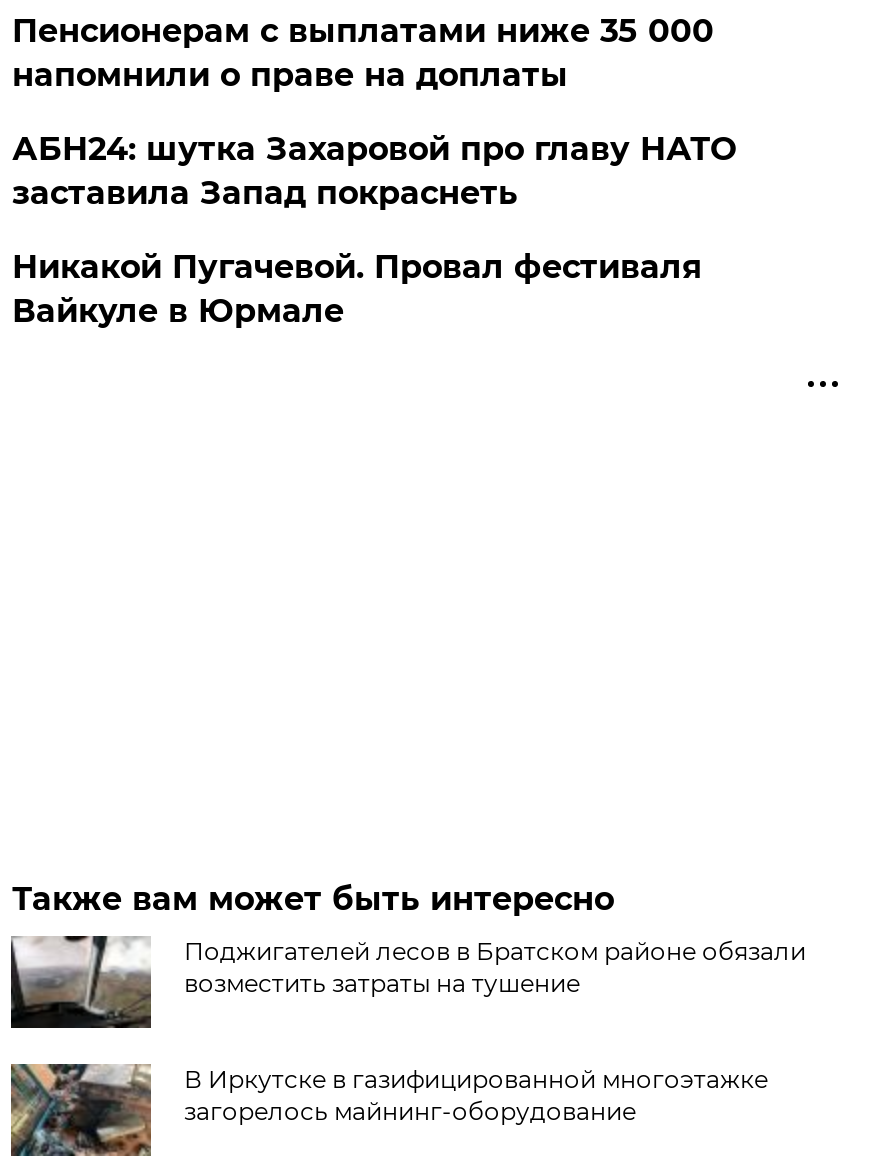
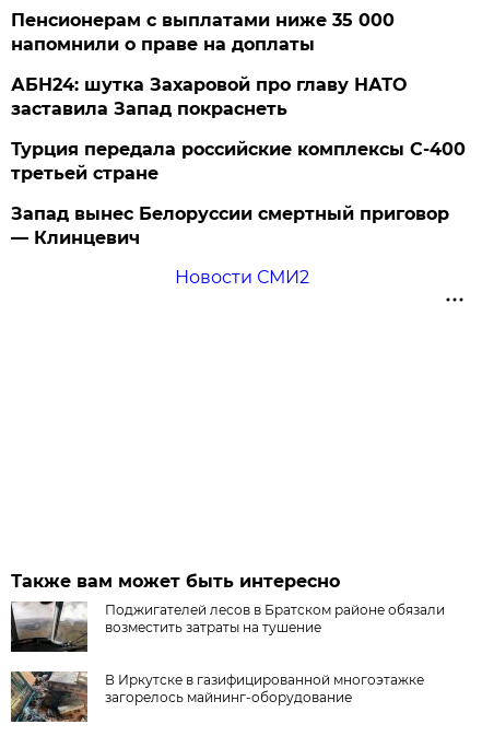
- Никакой Пугачевой. Провал фестиваля
- Вайкуле в Юрмале
+ Турция передала российские комплексы С-400
+ третьей стране
+ Запад вынес Белоруссии смертный приговор
+ — Клинцевич
+ Новости СМИ2
